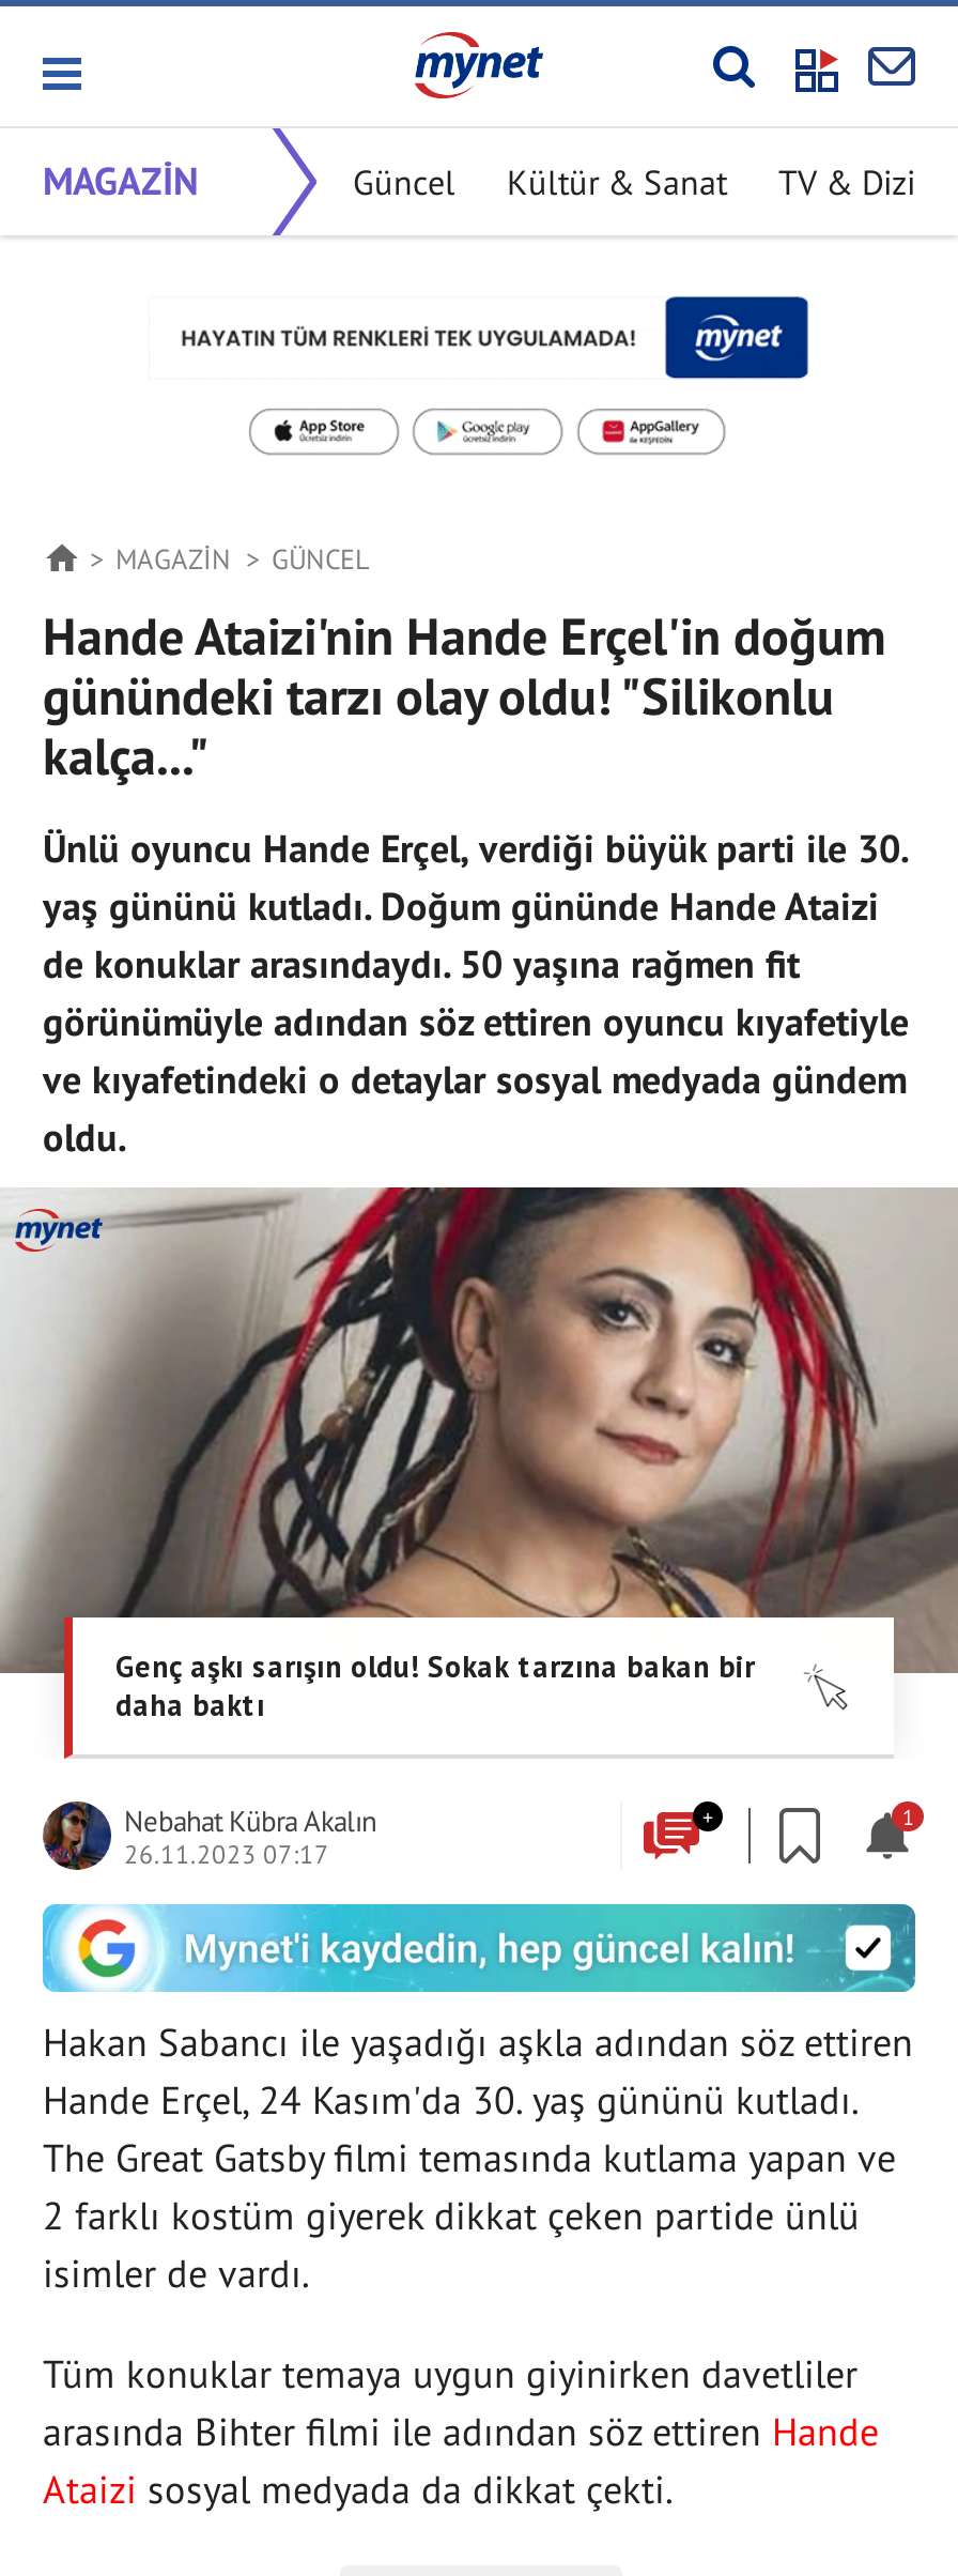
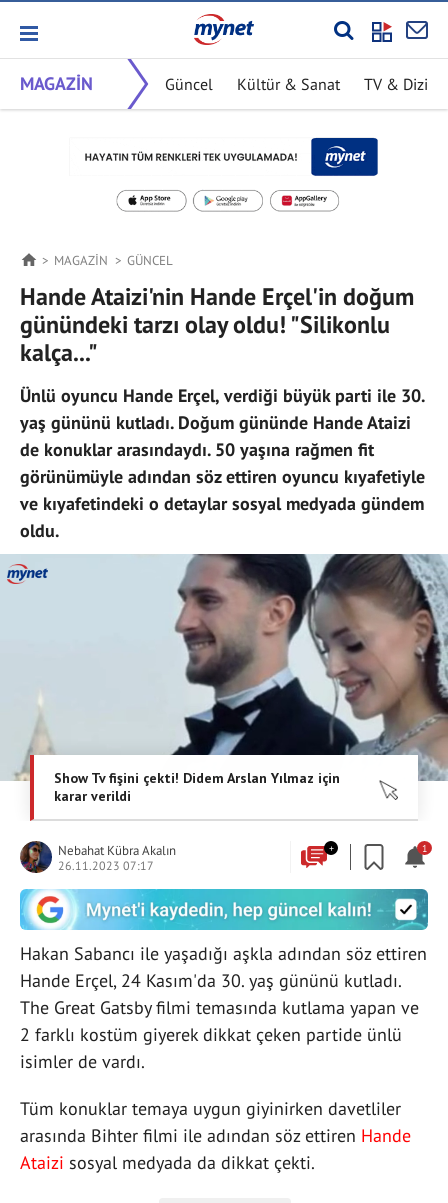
- [image]
+ [image]
